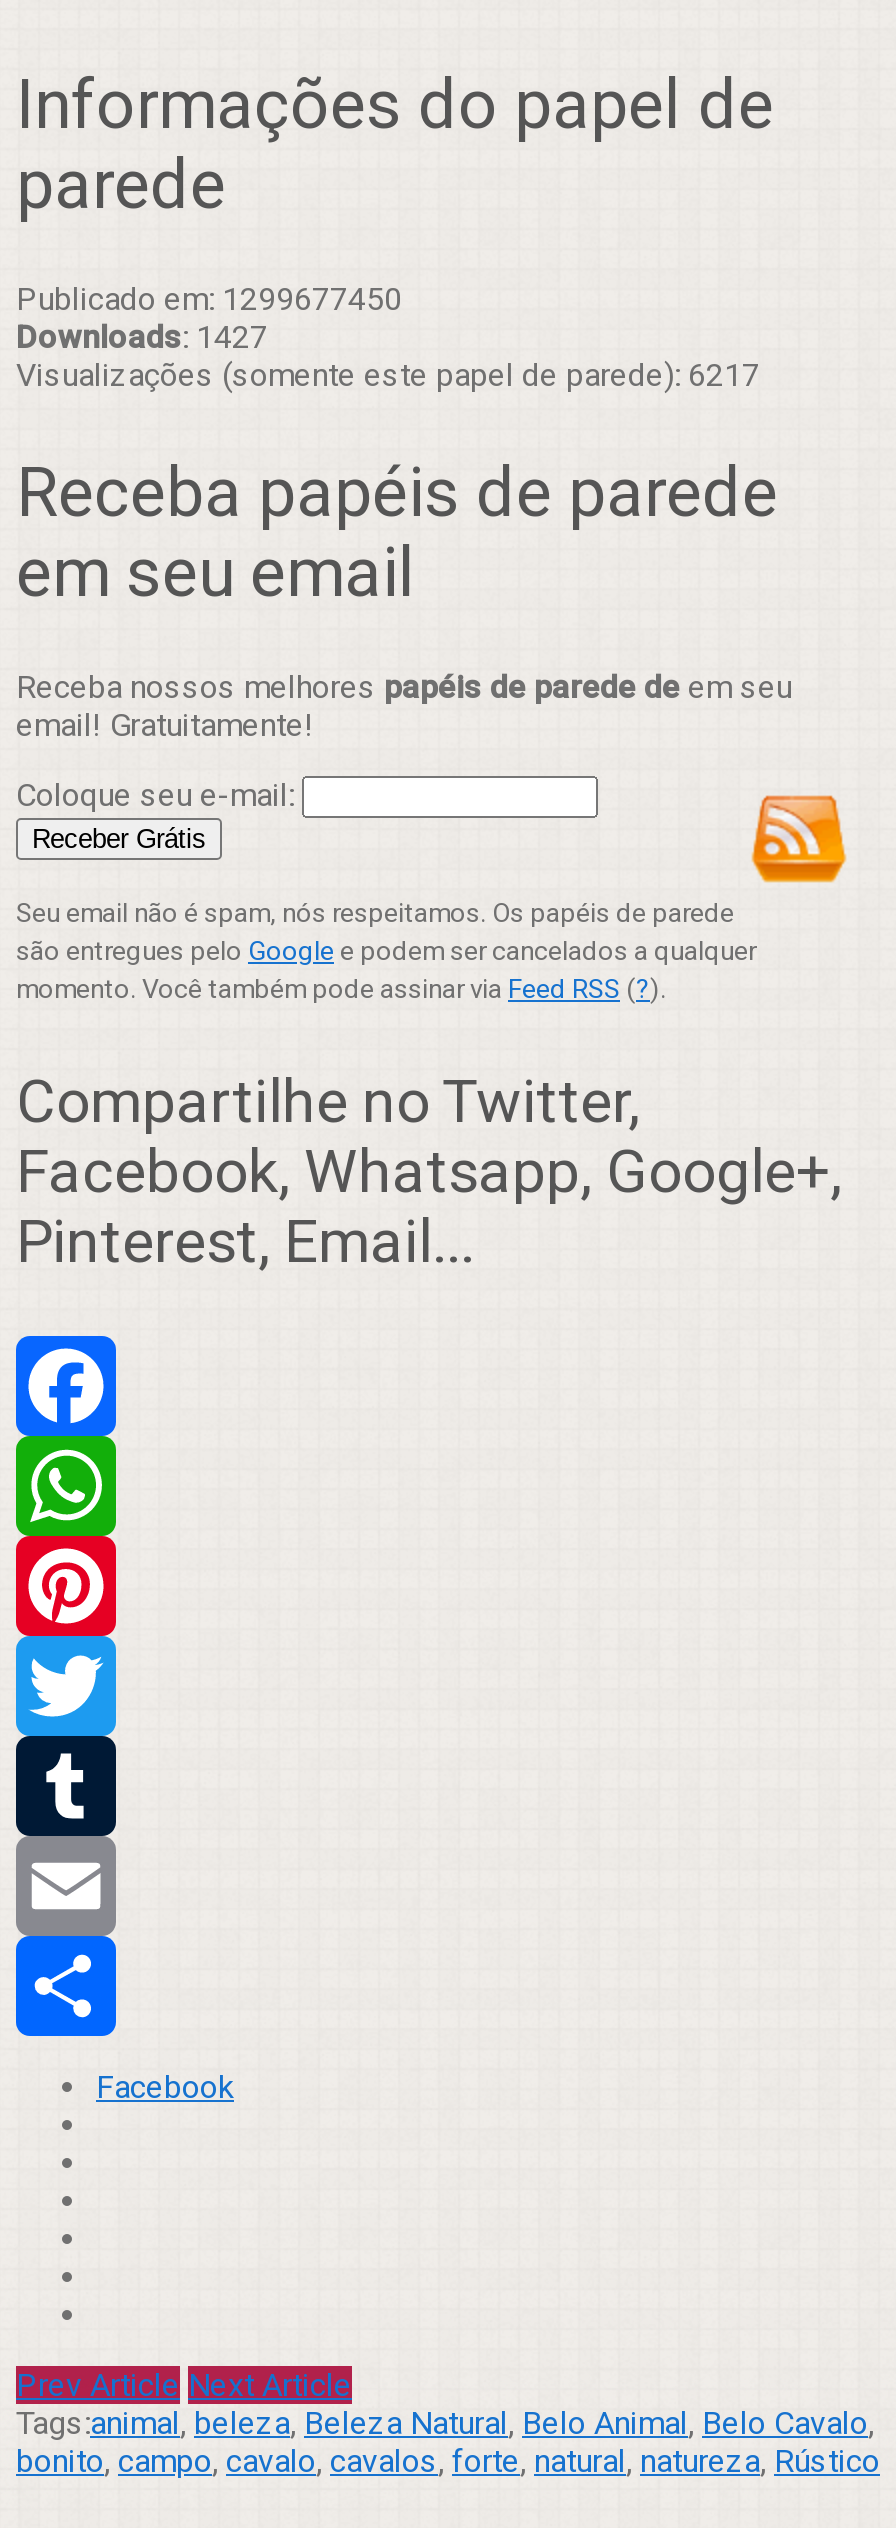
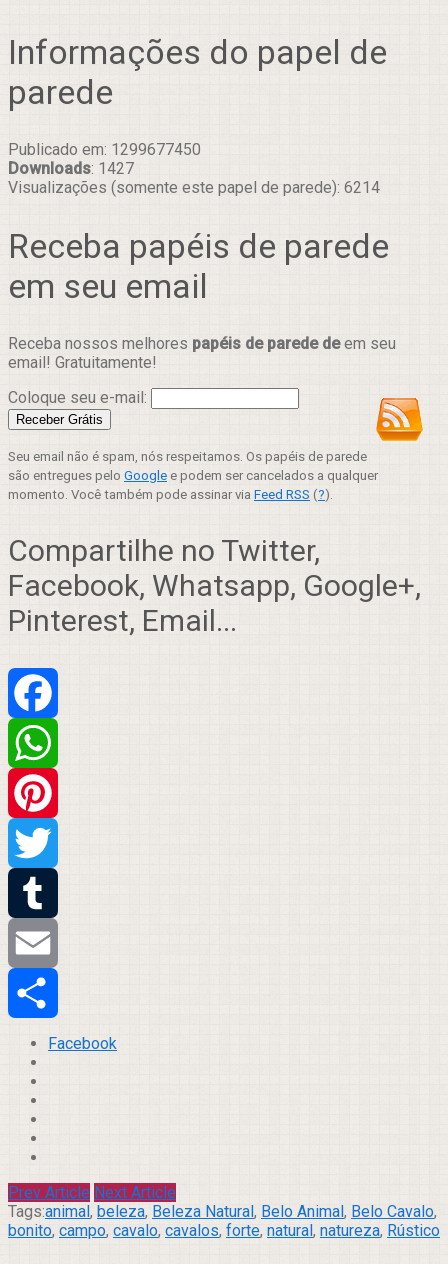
- Visualizações (somente este papel de parede): 6217
+ Visualizações (somente este papel de parede): 6214
